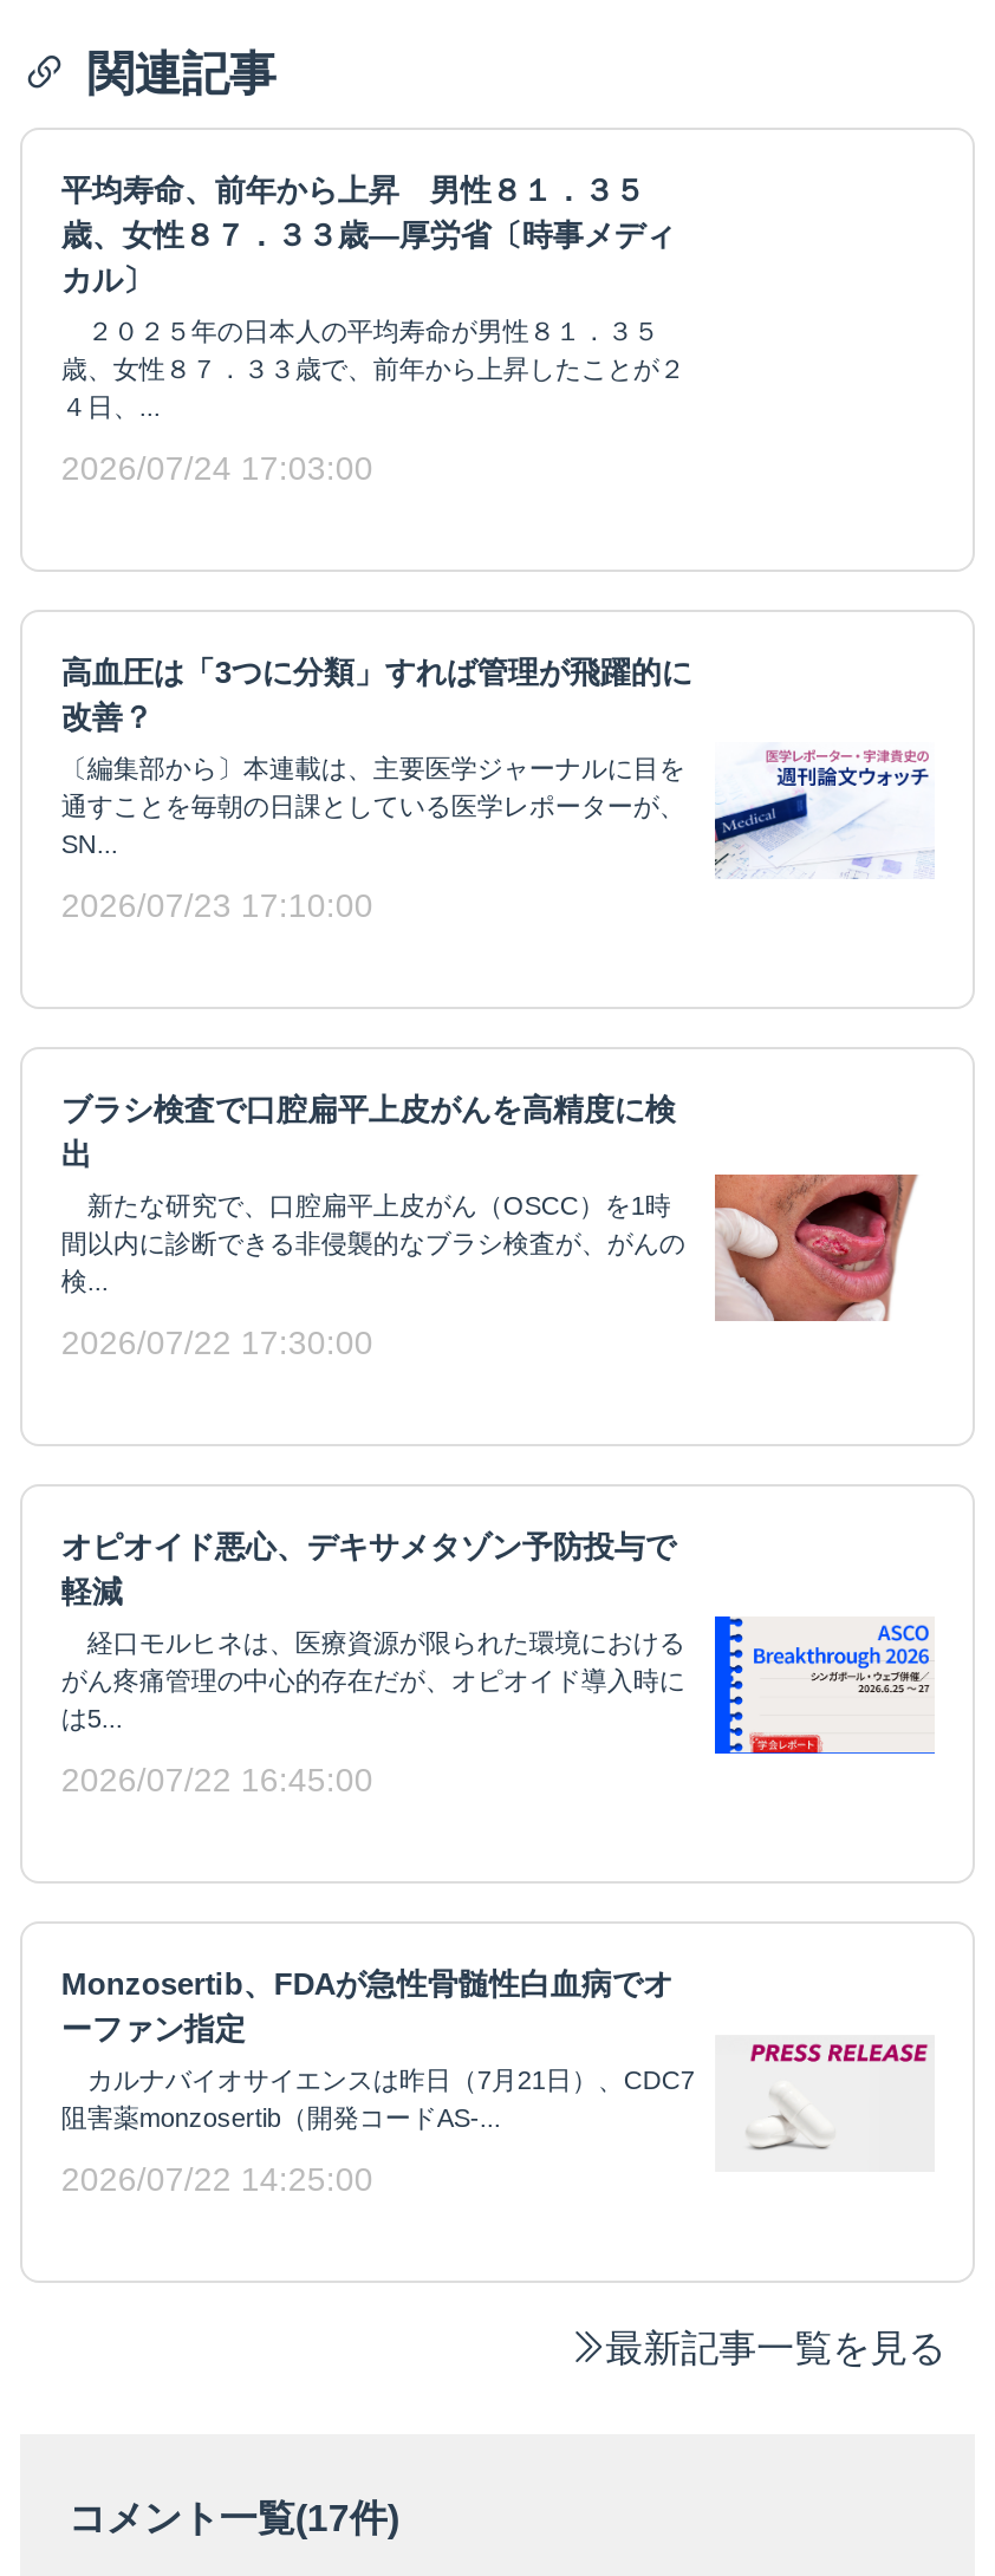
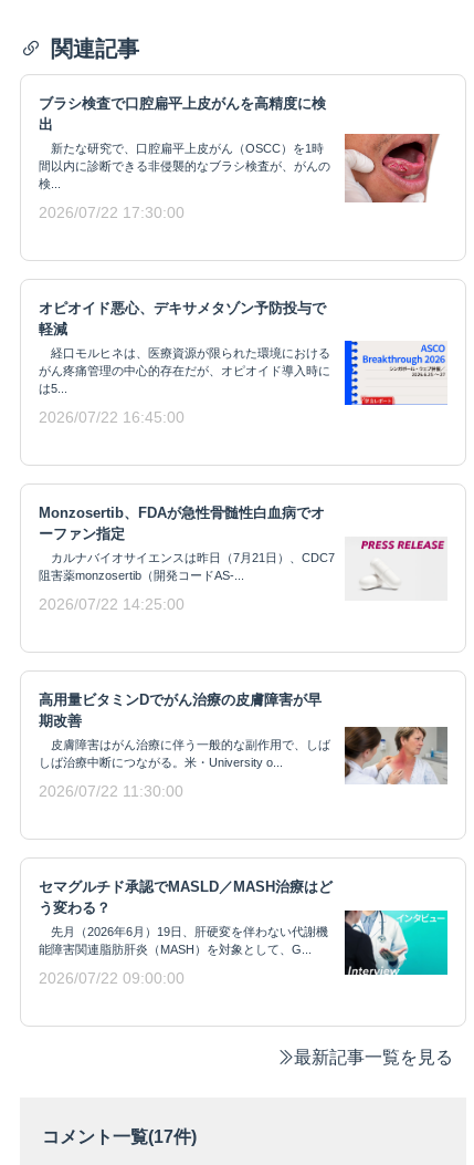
- 平均寿命、前年から上昇 男性８１．３５
- 歳、女性８７．３３歳―厚労省〔時事メディ
- カル〕
- ２０２５年の日本人の平均寿命が男性８１．３５
- 歳、女性８７．３３歳で、前年から上昇したことが２
- ４日、...
- 2026/07/24 17:03:00

- [image]
- 高血圧は「3つに分類」すれば管理が飛躍的に
- 改善？
- 〔編集部から〕本連載は、主要医学ジャーナルに目を
- 通すことを毎朝の日課としている医学レポーターが、
- SN...
- 2026/07/23 17:10:00

moved up: [image] | ブラシ検査で口腔扁平上皮がんを高精度に検 | 出 | ... | 阻害薬monzosertib（開発コードAS-... | 2026/07/22 14:25:00

+ [image]
+ 高用量ビタミンDでがん治療の皮膚障害が早
+ 期改善
+ 皮膚障害はがん治療に伴う一般的な副作用で、しば
+ しば治療中断につながる。米・University o...
+ 2026/07/22 11:30:00

+ [image]
+ セマグルチド承認でMASLD／MASH治療はど
+ う変わる？
+ 先月（2026年6月）19日、肝硬変を伴わない代謝機
+ 能障害関連脂肪肝炎（MASH）を対象として、G...
+ 2026/07/22 09:00:00
